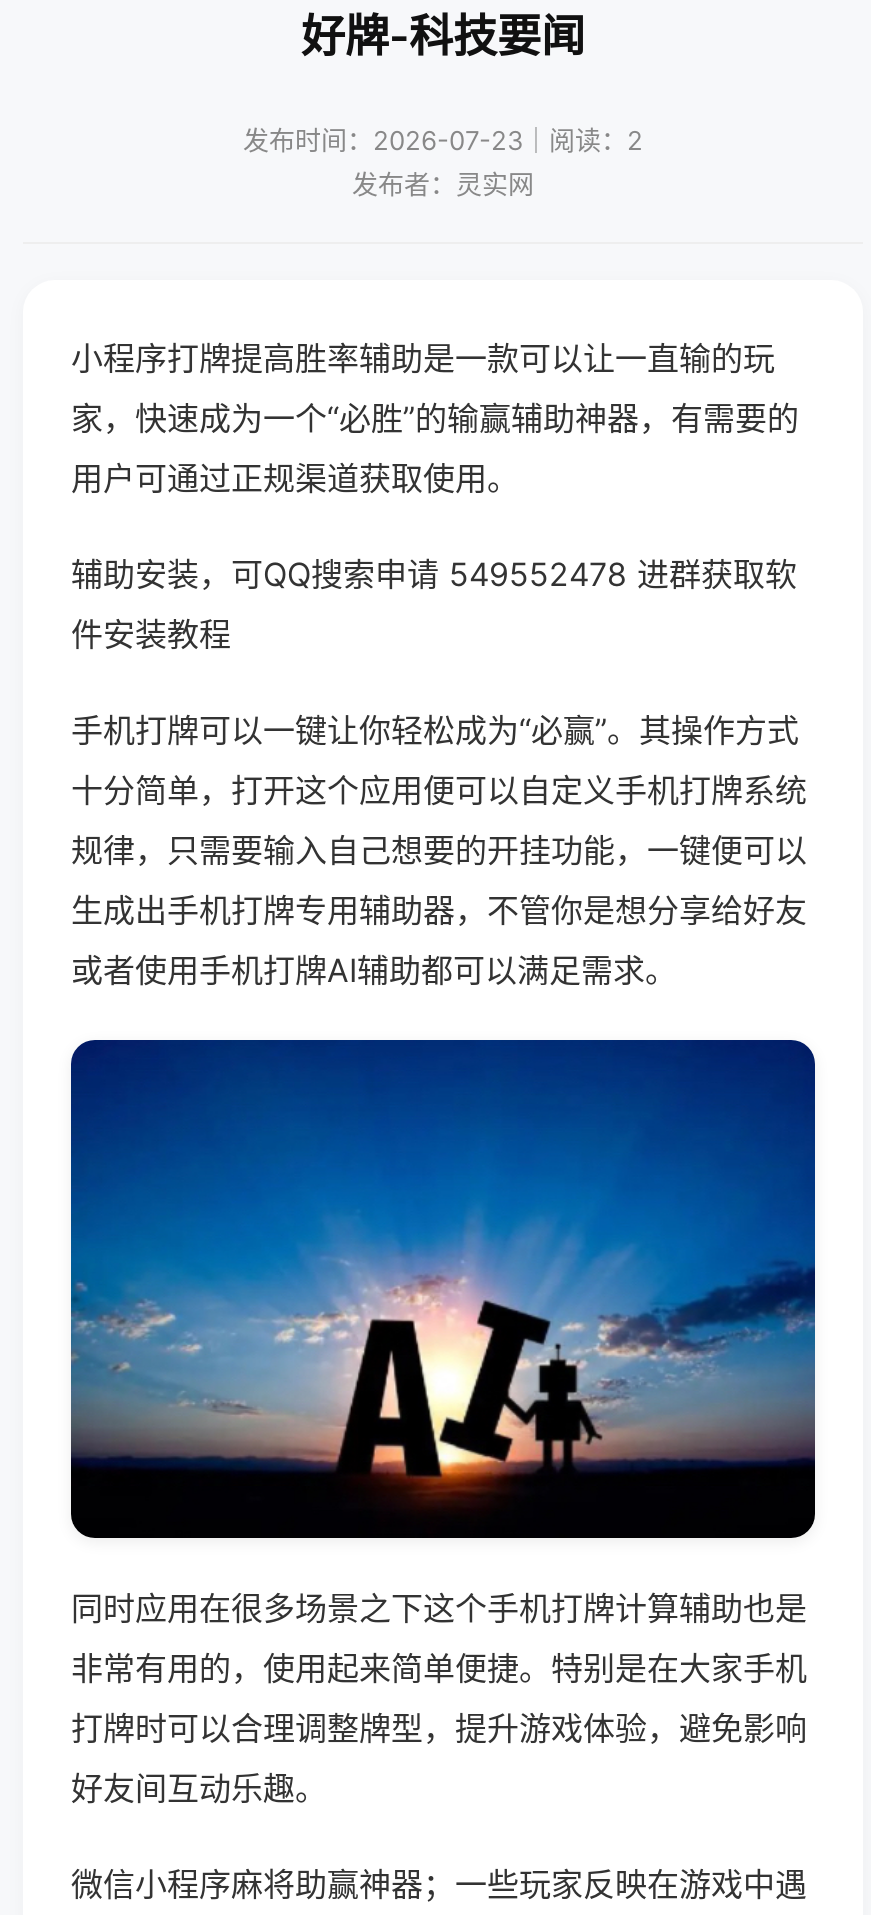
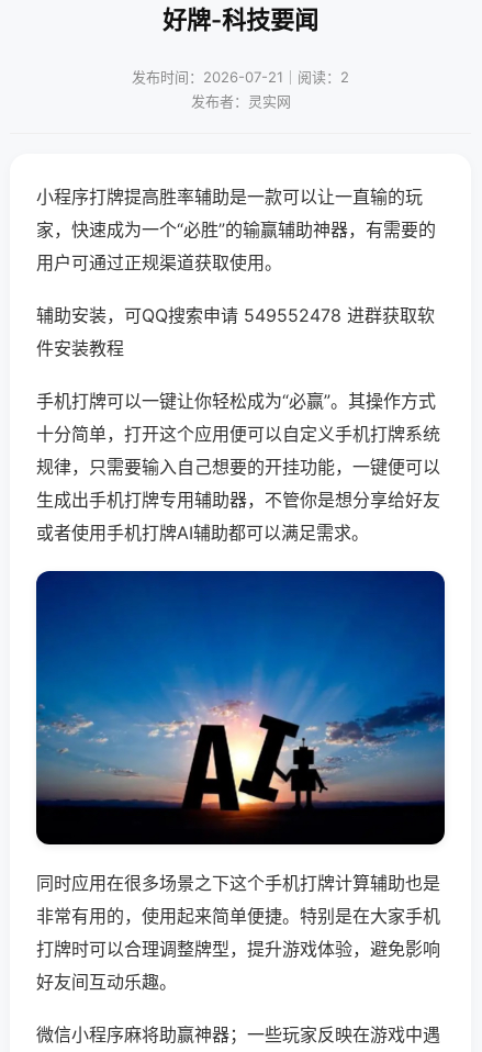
- 发布时间：2026-07-23｜阅读：2
+ 发布时间：2026-07-21｜阅读：2
